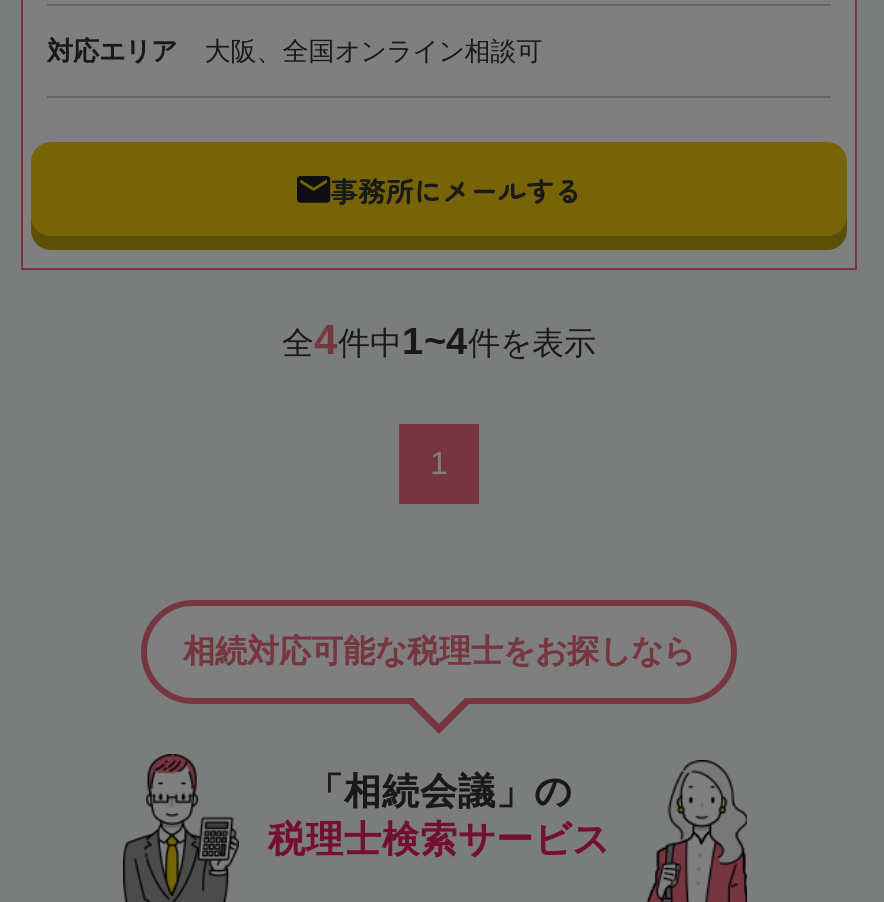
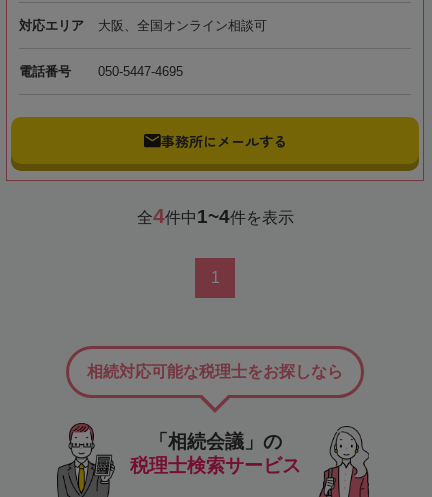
+ 電話番号
+ 050-5447-4695
